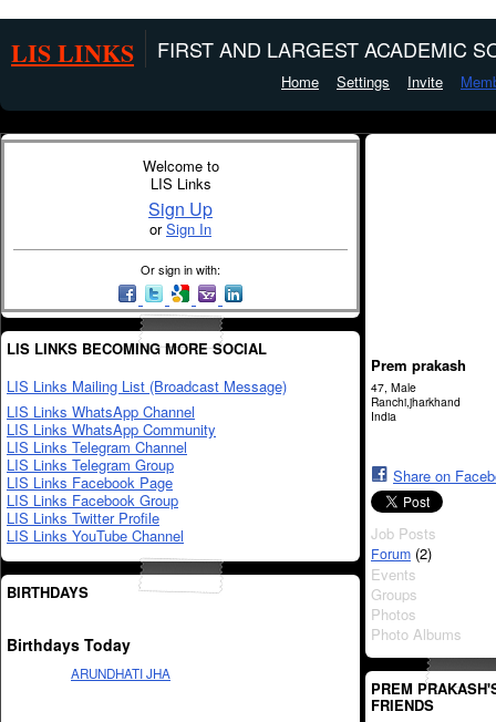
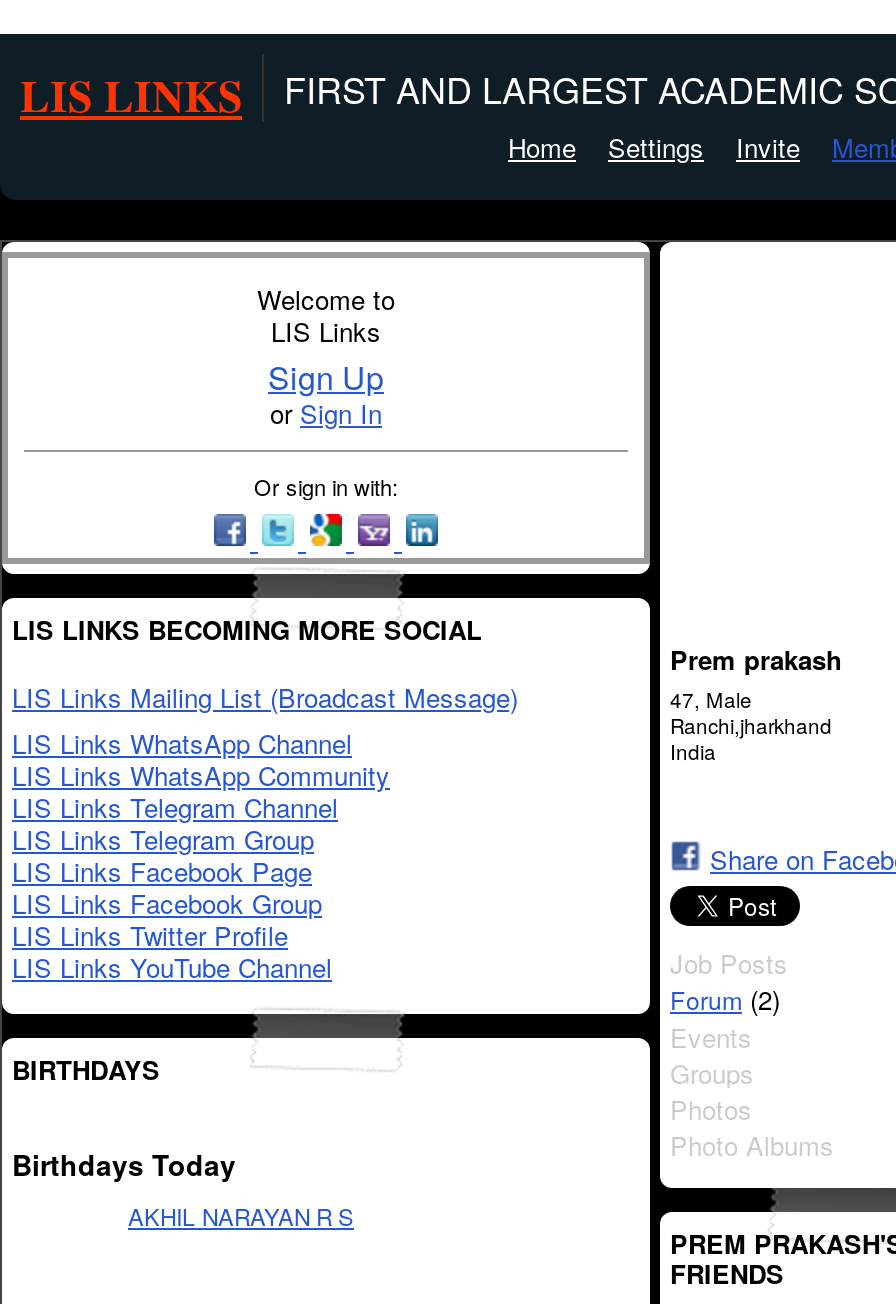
- ARUNDHATI JHA
+ AKHIL NARAYAN R S
